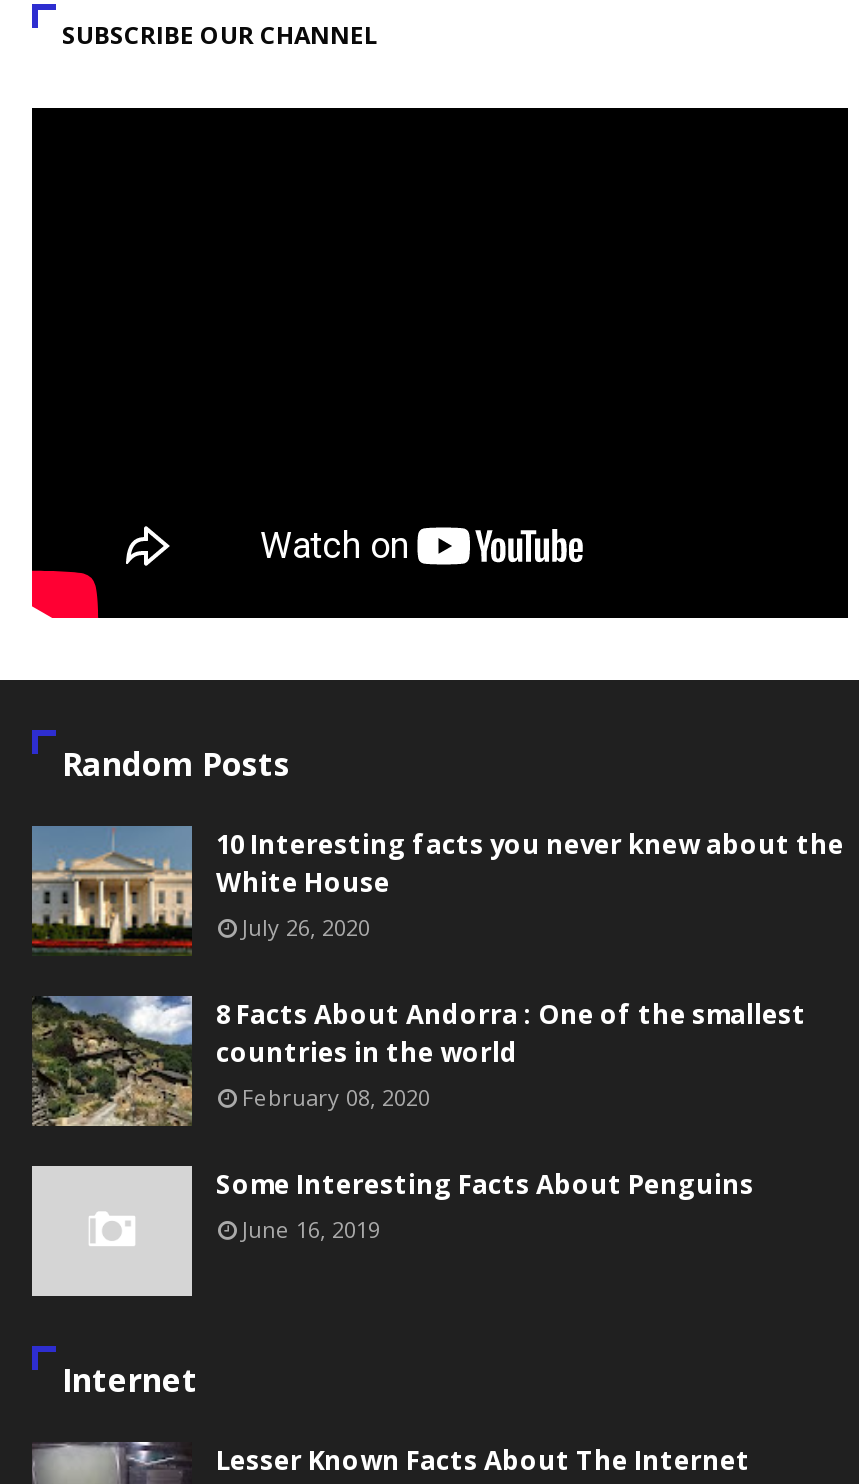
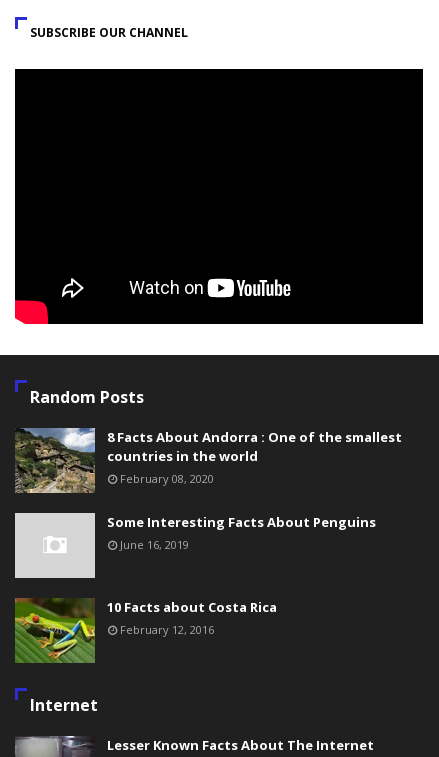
- [image]
- 10 Interesting facts you never knew about the
- White House
- July 26, 2020

moved up: [image] | 8 Facts About Andorra : One of the smallest | countries in the world | February 08, 2020 | Some Interesting Facts About Penguins | June 16, 2019

+ [image]
+ 10 Facts about Costa Rica
+ February 12, 2016
